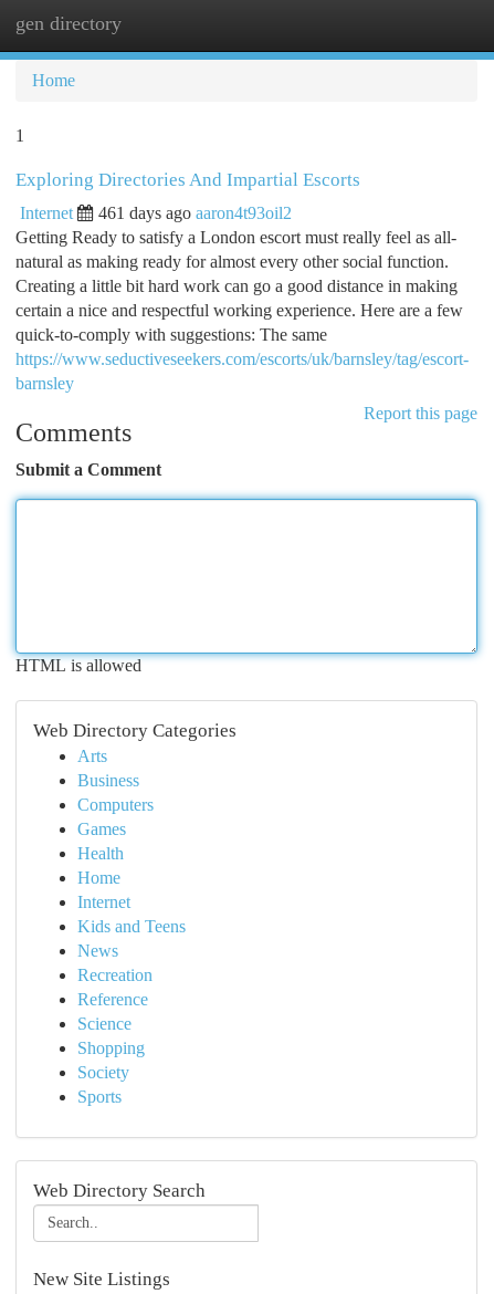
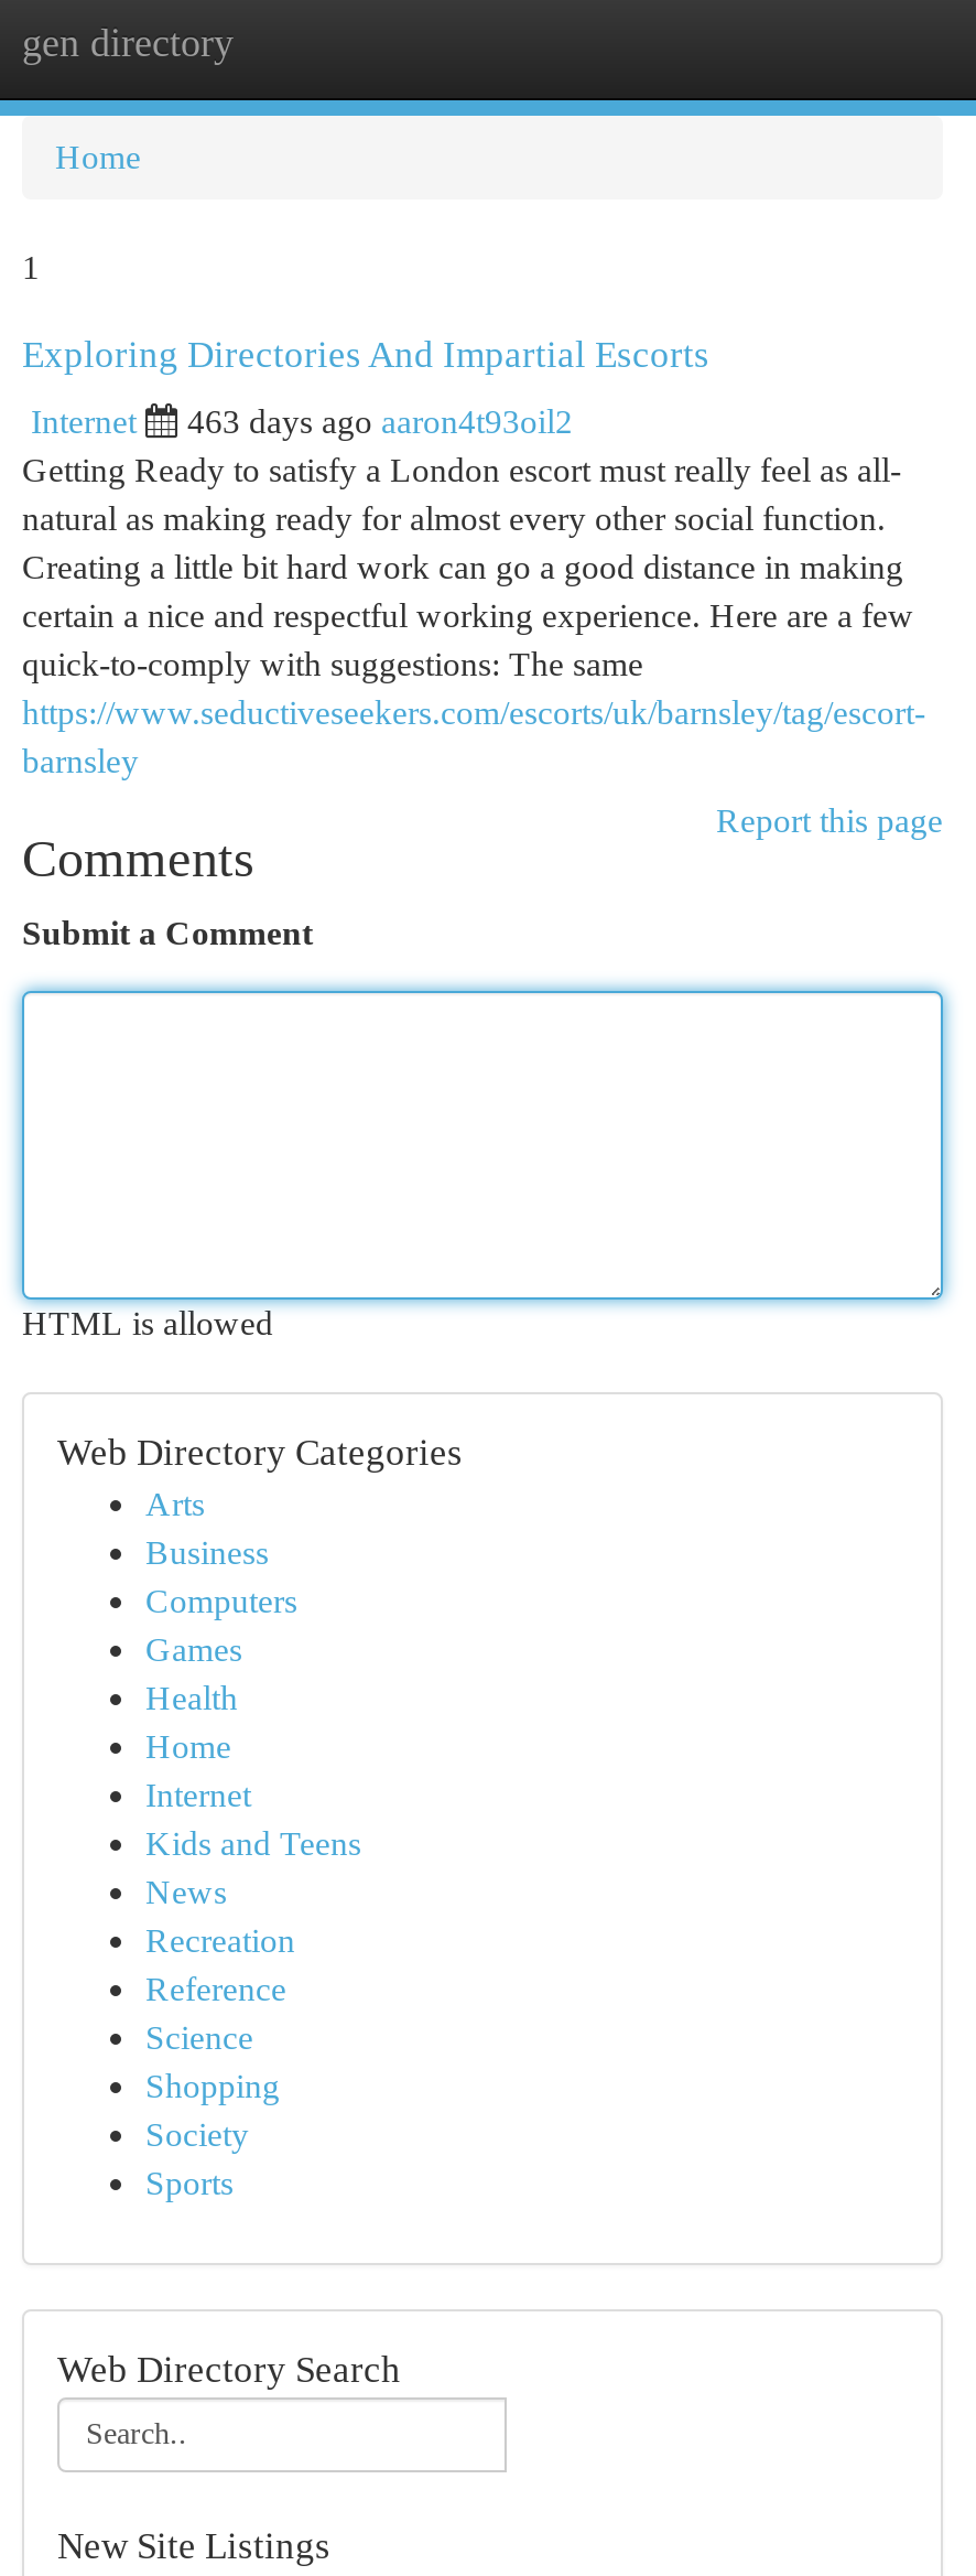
- 461 days ago aaron4t93oil2
+ 463 days ago aaron4t93oil2
